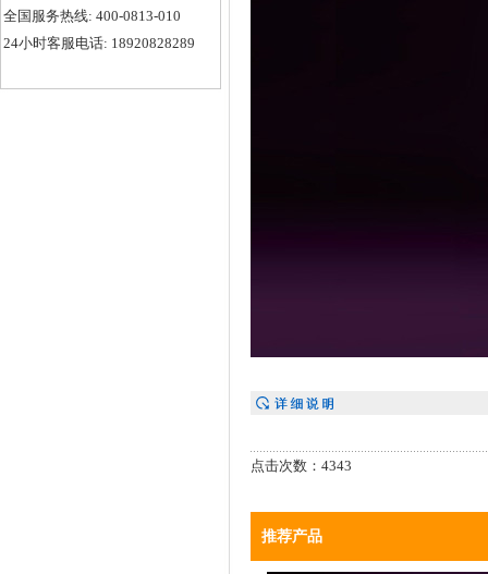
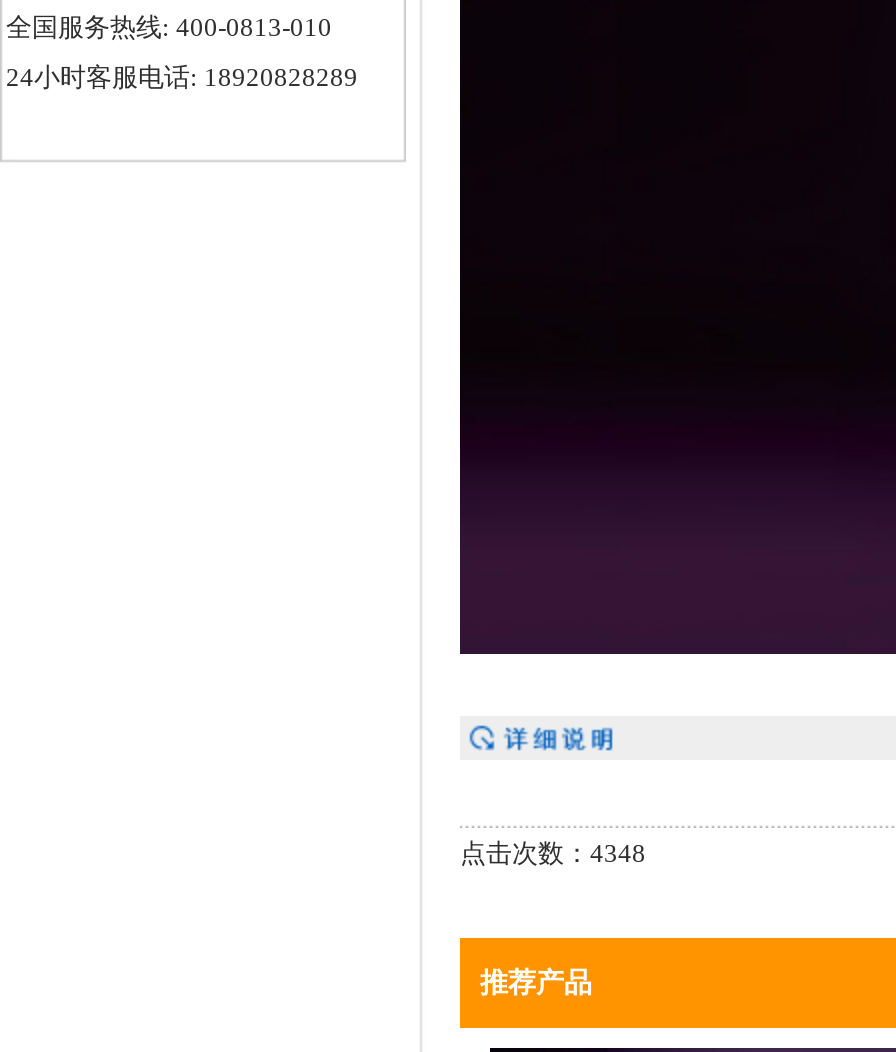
- 点击次数：4343
+ 点击次数：4348
